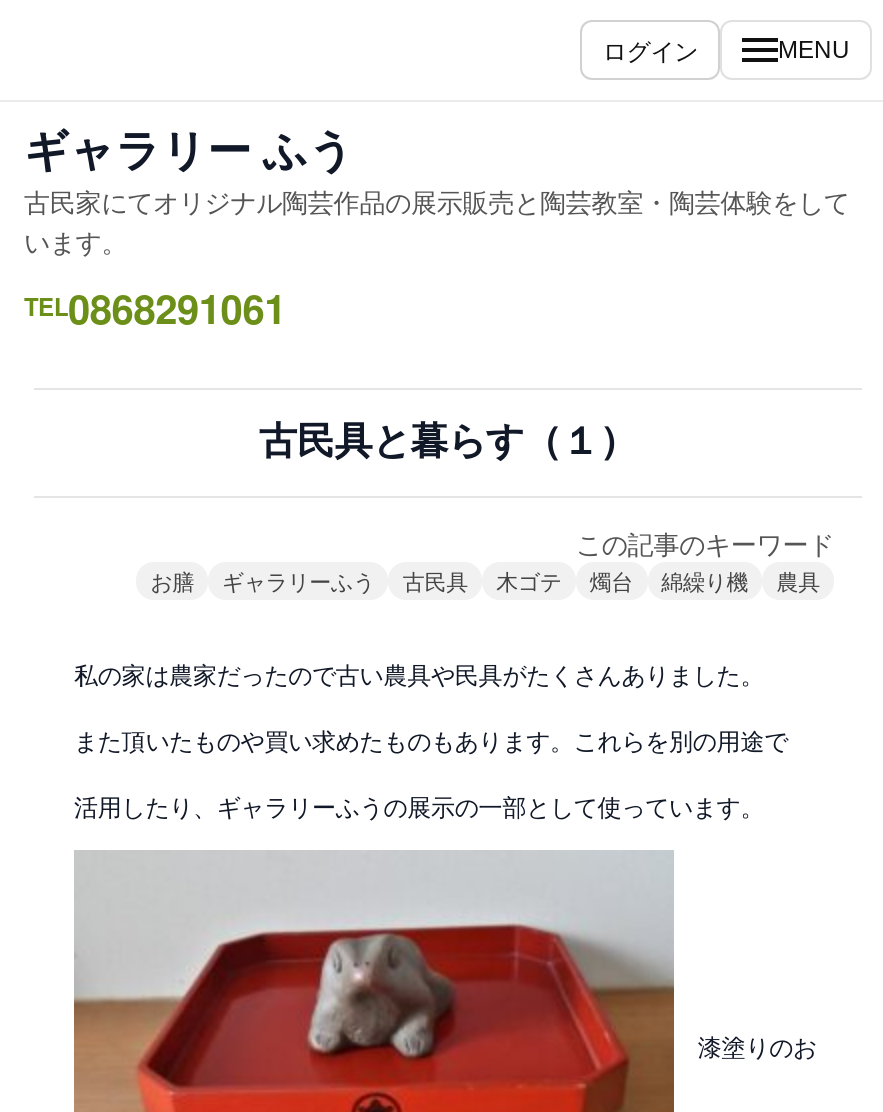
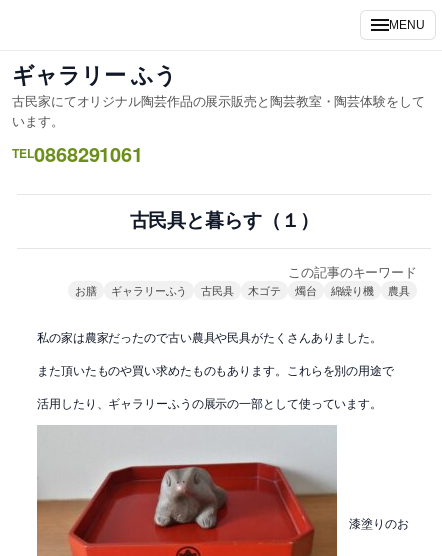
- ログイン
